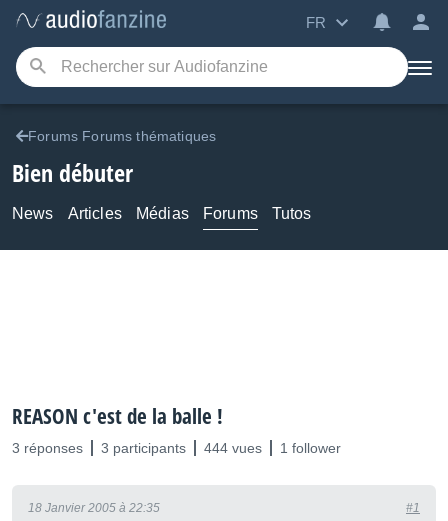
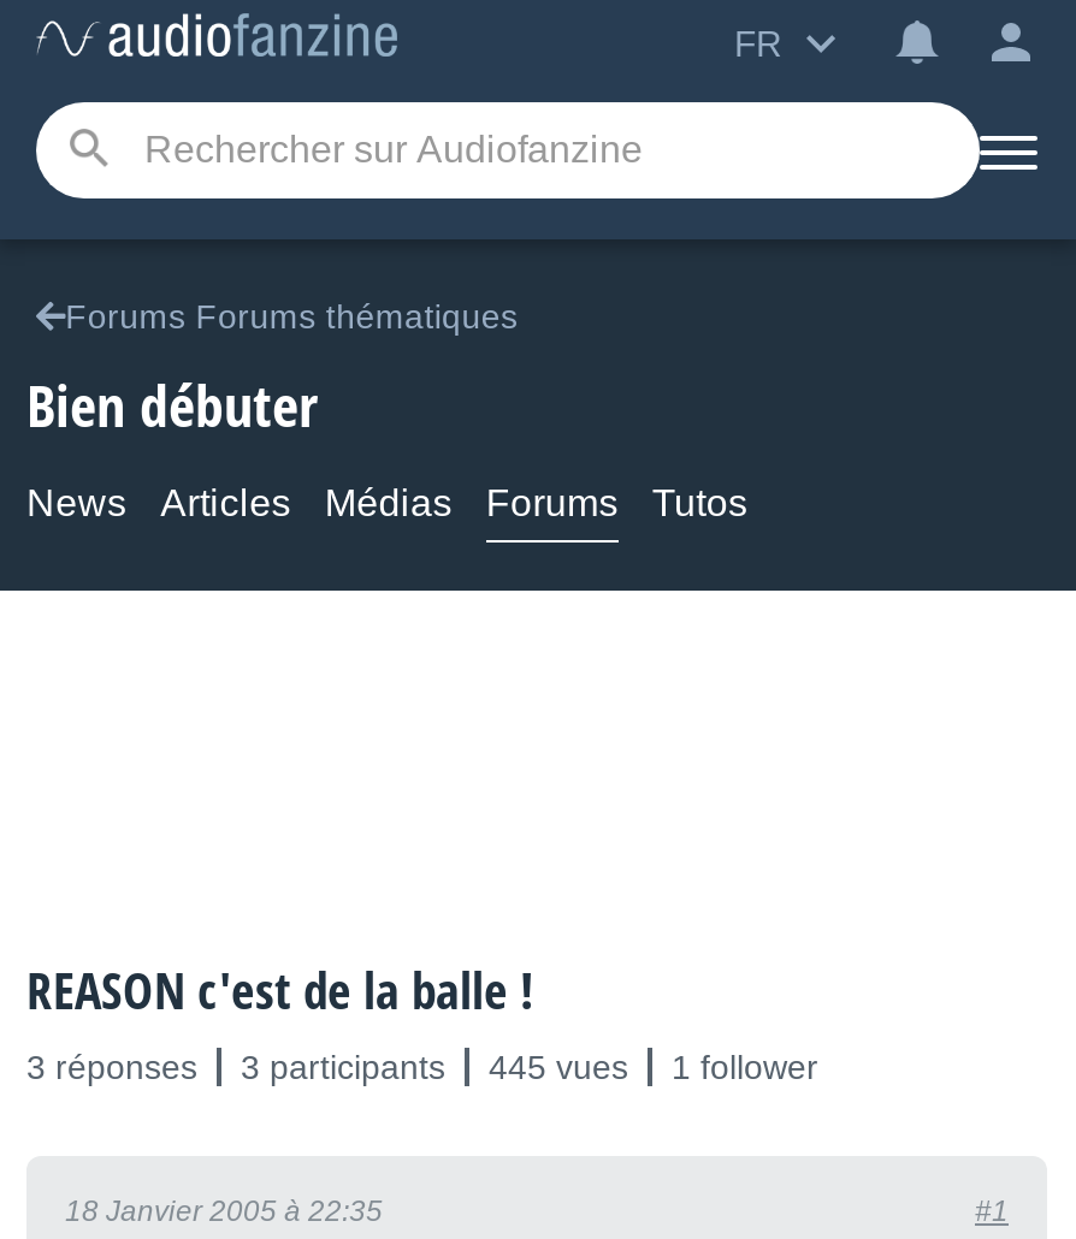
- 3 réponses 3 participants 444 vues 1 follower
+ 3 réponses 3 participants 445 vues 1 follower
